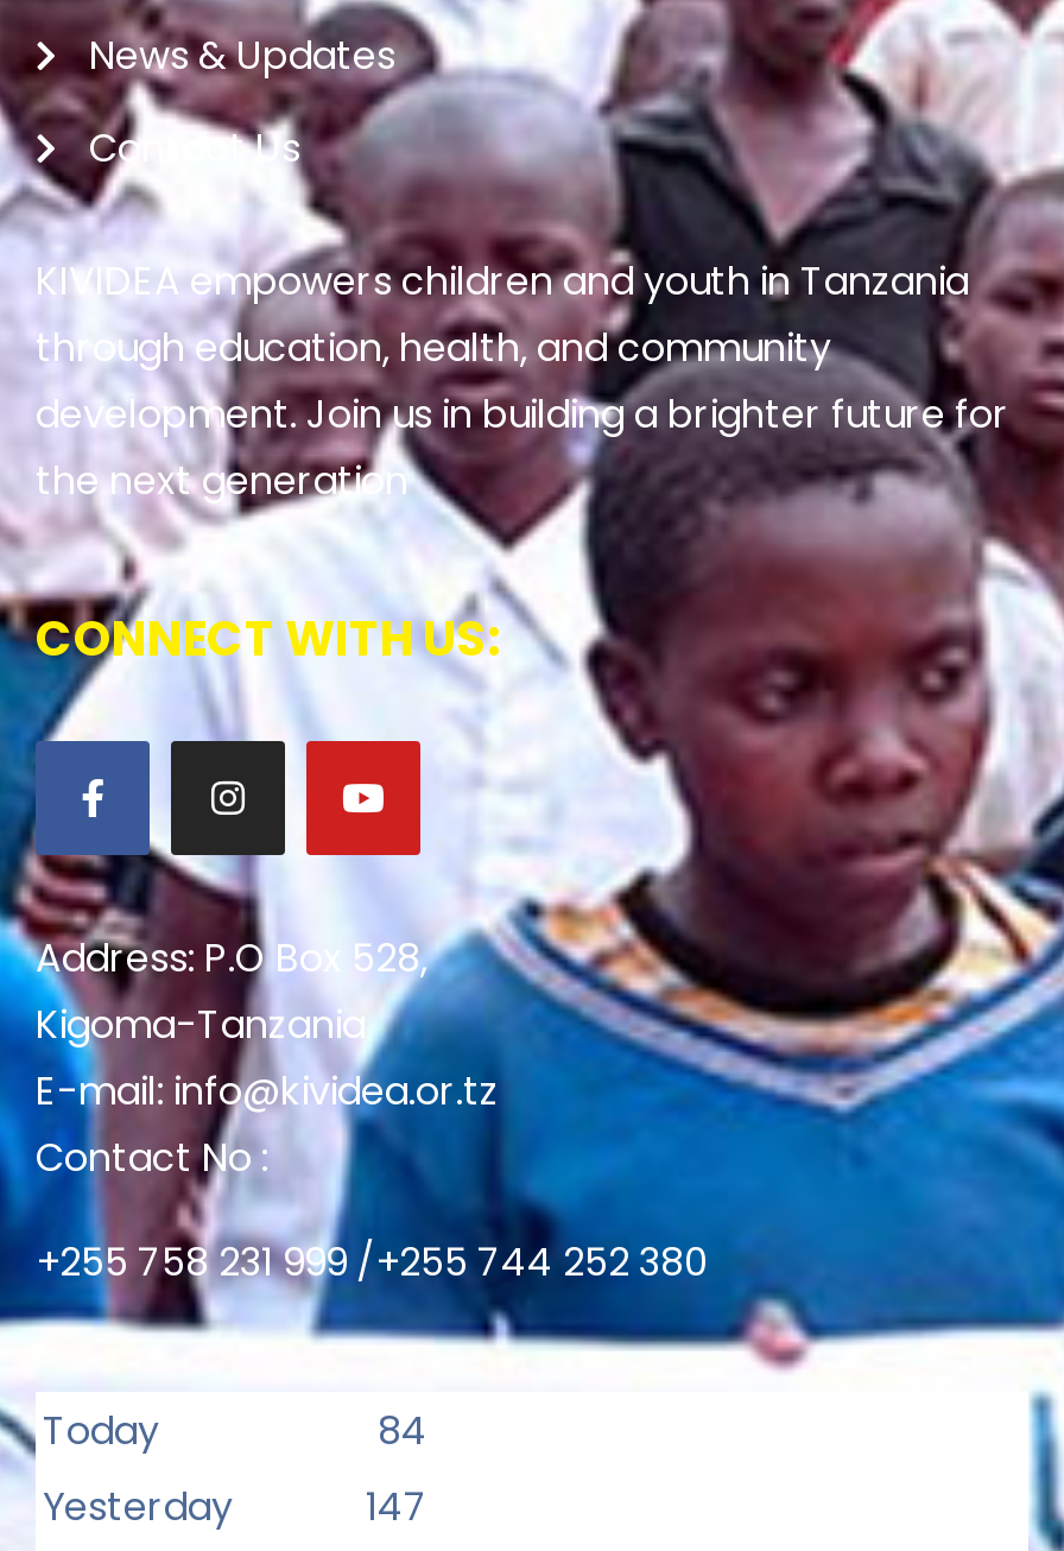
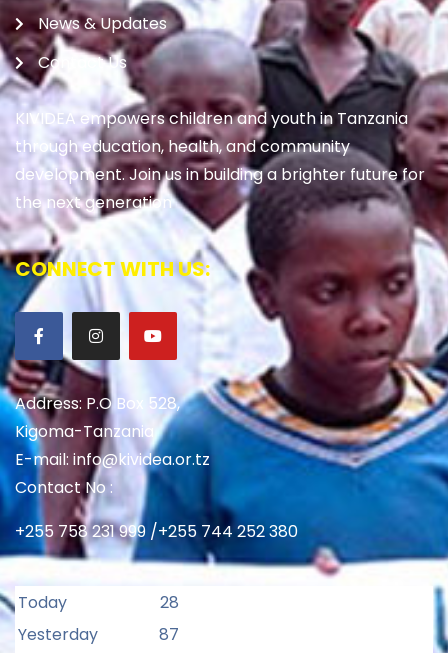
- 84
+ 28

- 147
+ 87
